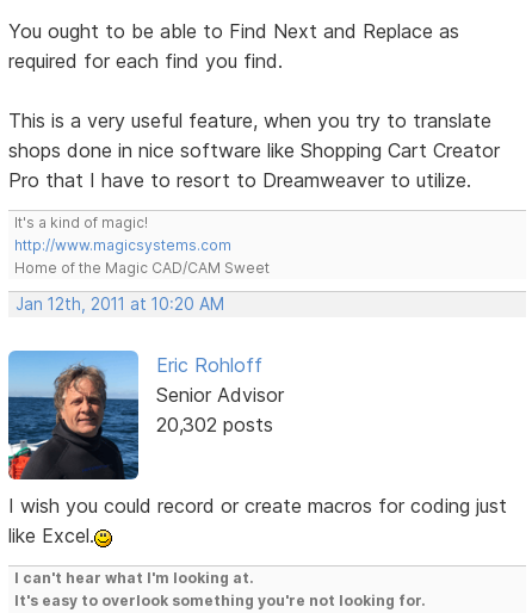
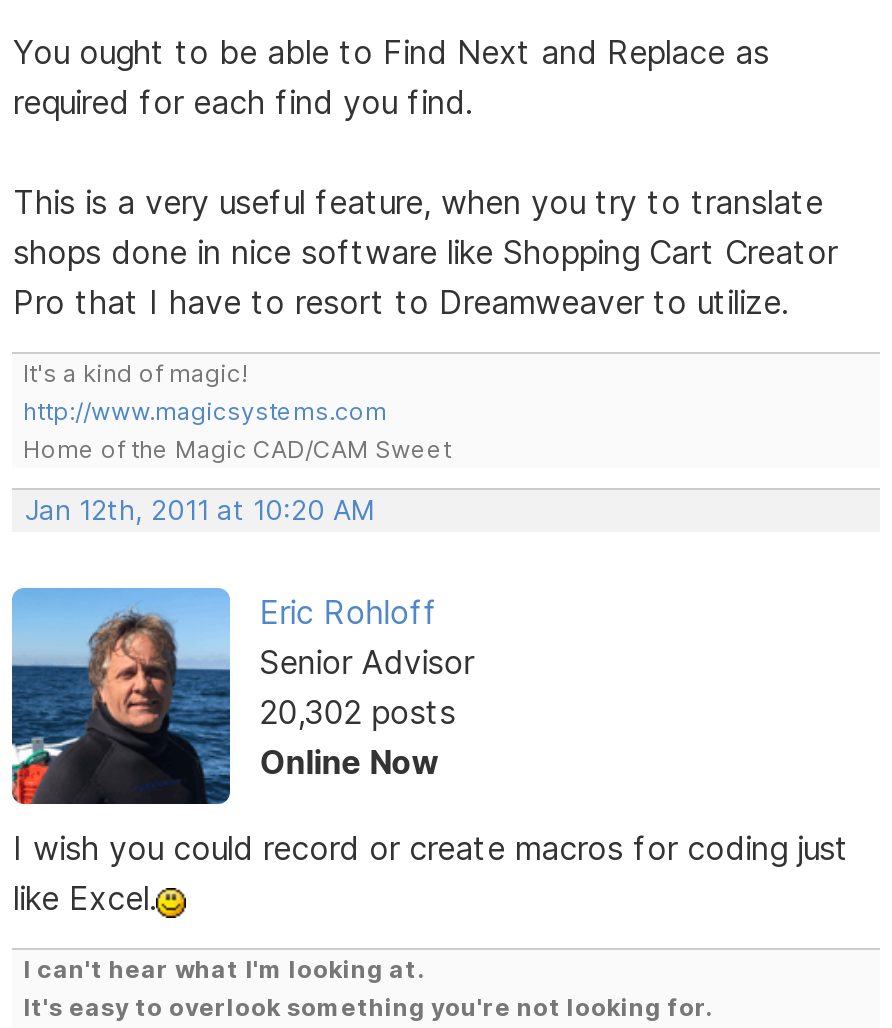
+ Online Now
